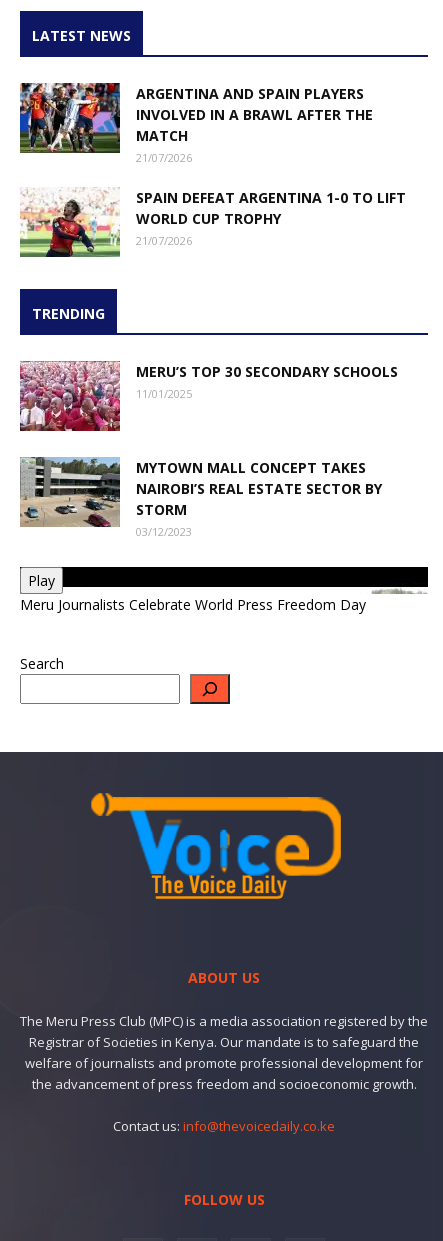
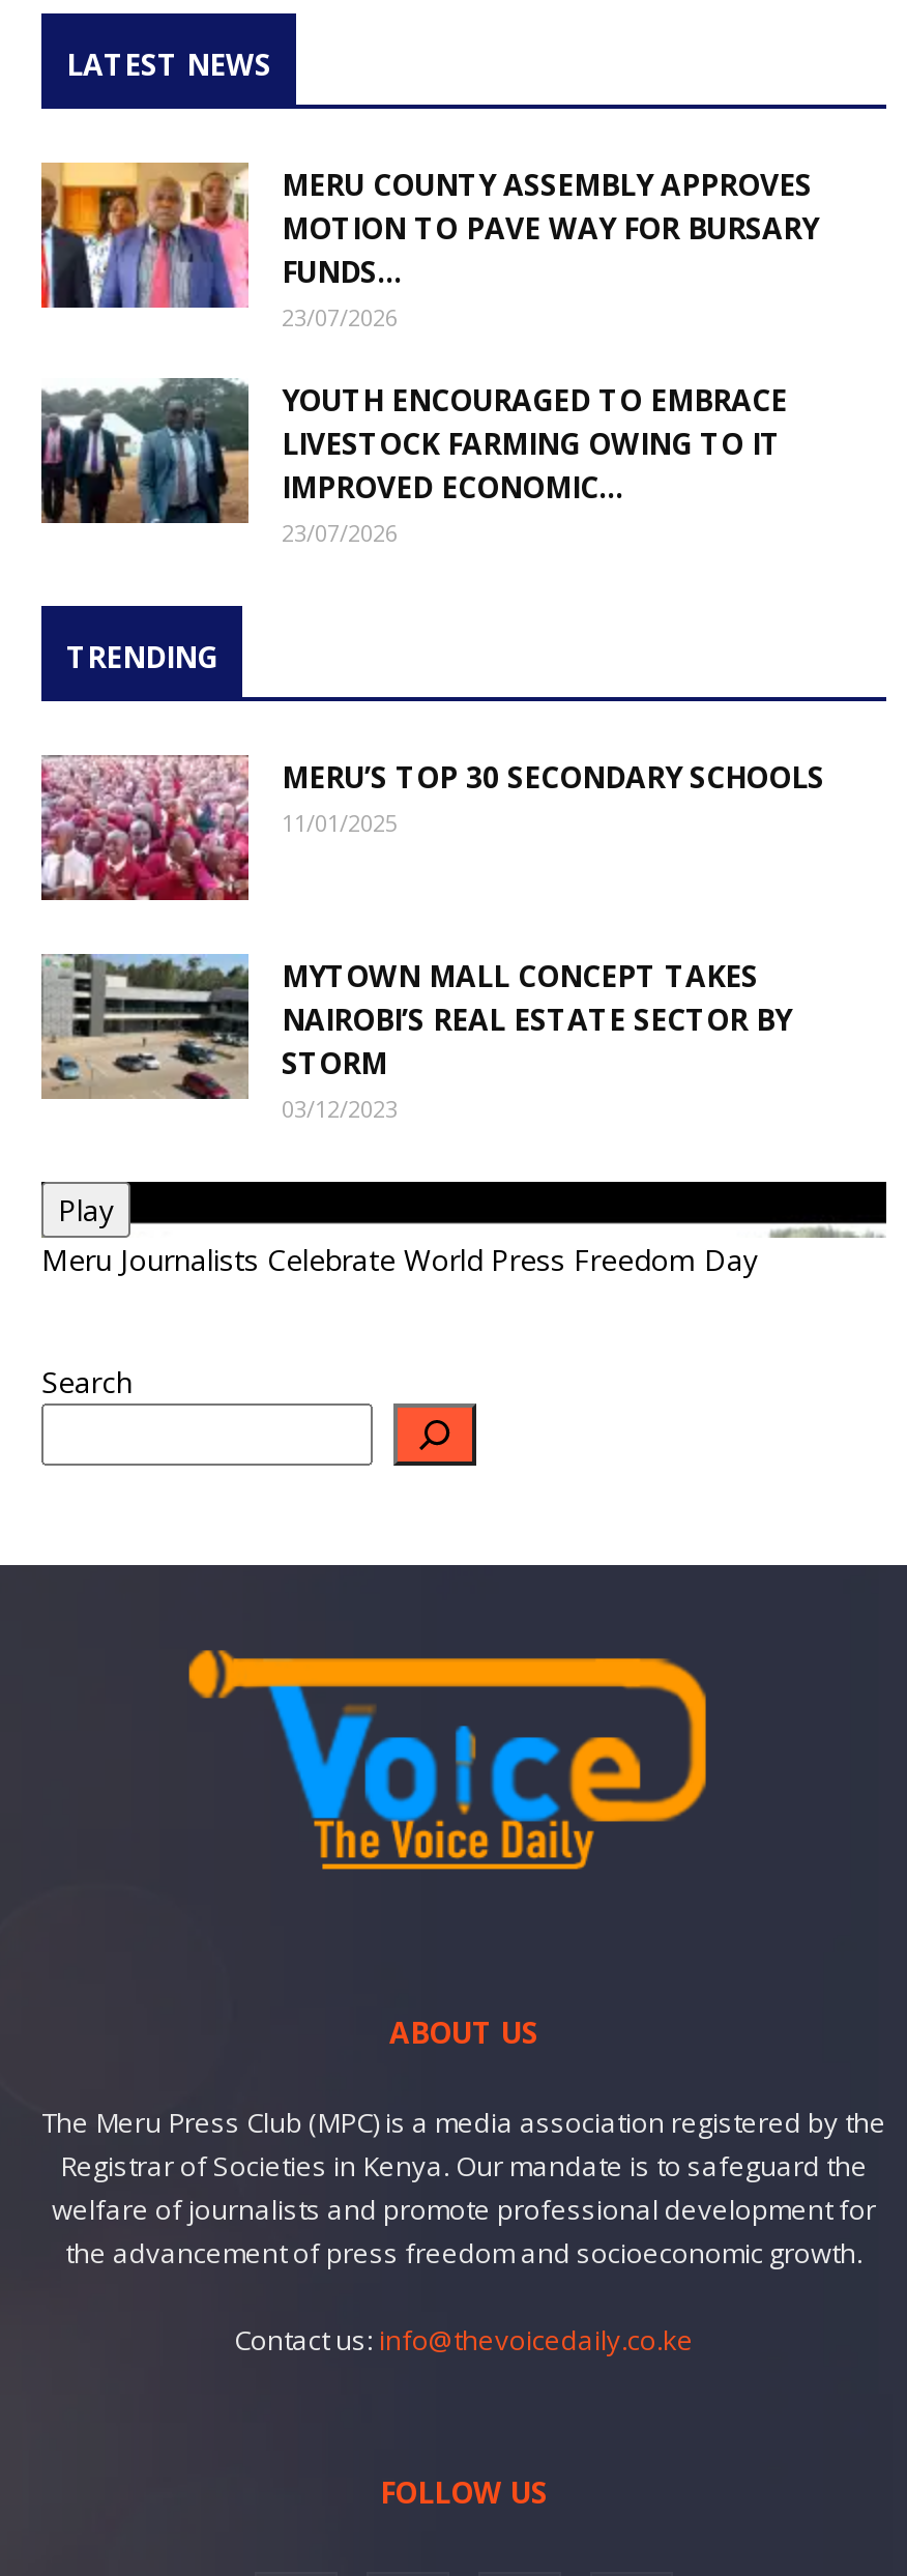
- [image]
- ARGENTINA AND SPAIN PLAYERS
- INVOLVED IN A BRAWL AFTER THE
- MATCH
- 21/07/2026
+ [image]
+ MERU COUNTY ASSEMBLY APPROVES
+ MOTION TO PAVE WAY FOR BURSARY
+ FUNDS...
+ 23/07/2026

- [image]
- SPAIN DEFEAT ARGENTINA 1-0 TO LIFT
- WORLD CUP TROPHY
- 21/07/2026
+ [image]
+ YOUTH ENCOURAGED TO EMBRACE
+ LIVESTOCK FARMING OWING TO IT
+ IMPROVED ECONOMIC...
+ 23/07/2026
